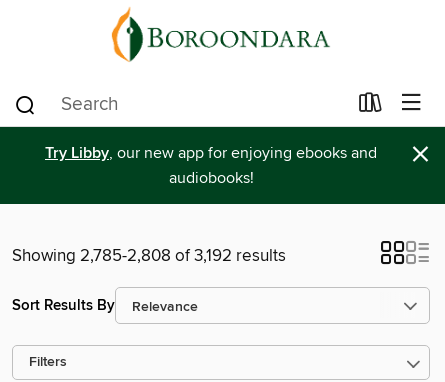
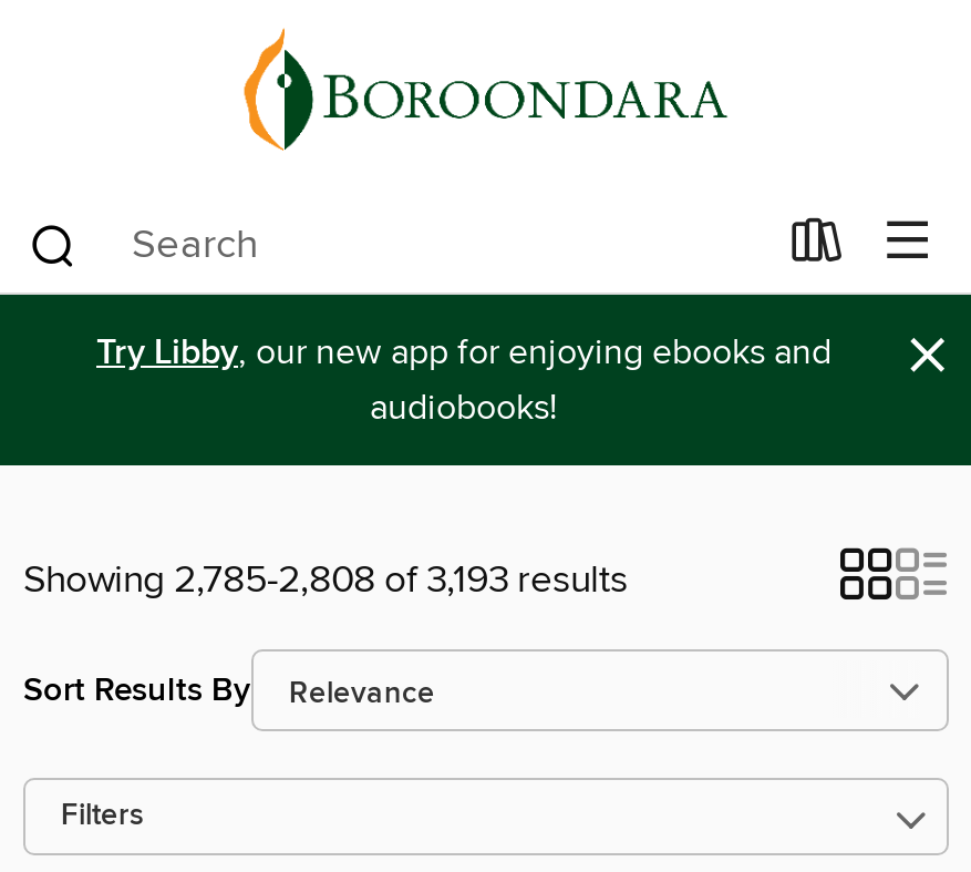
- Showing 2,785-2,808 of 3,192 results
+ Showing 2,785-2,808 of 3,193 results
